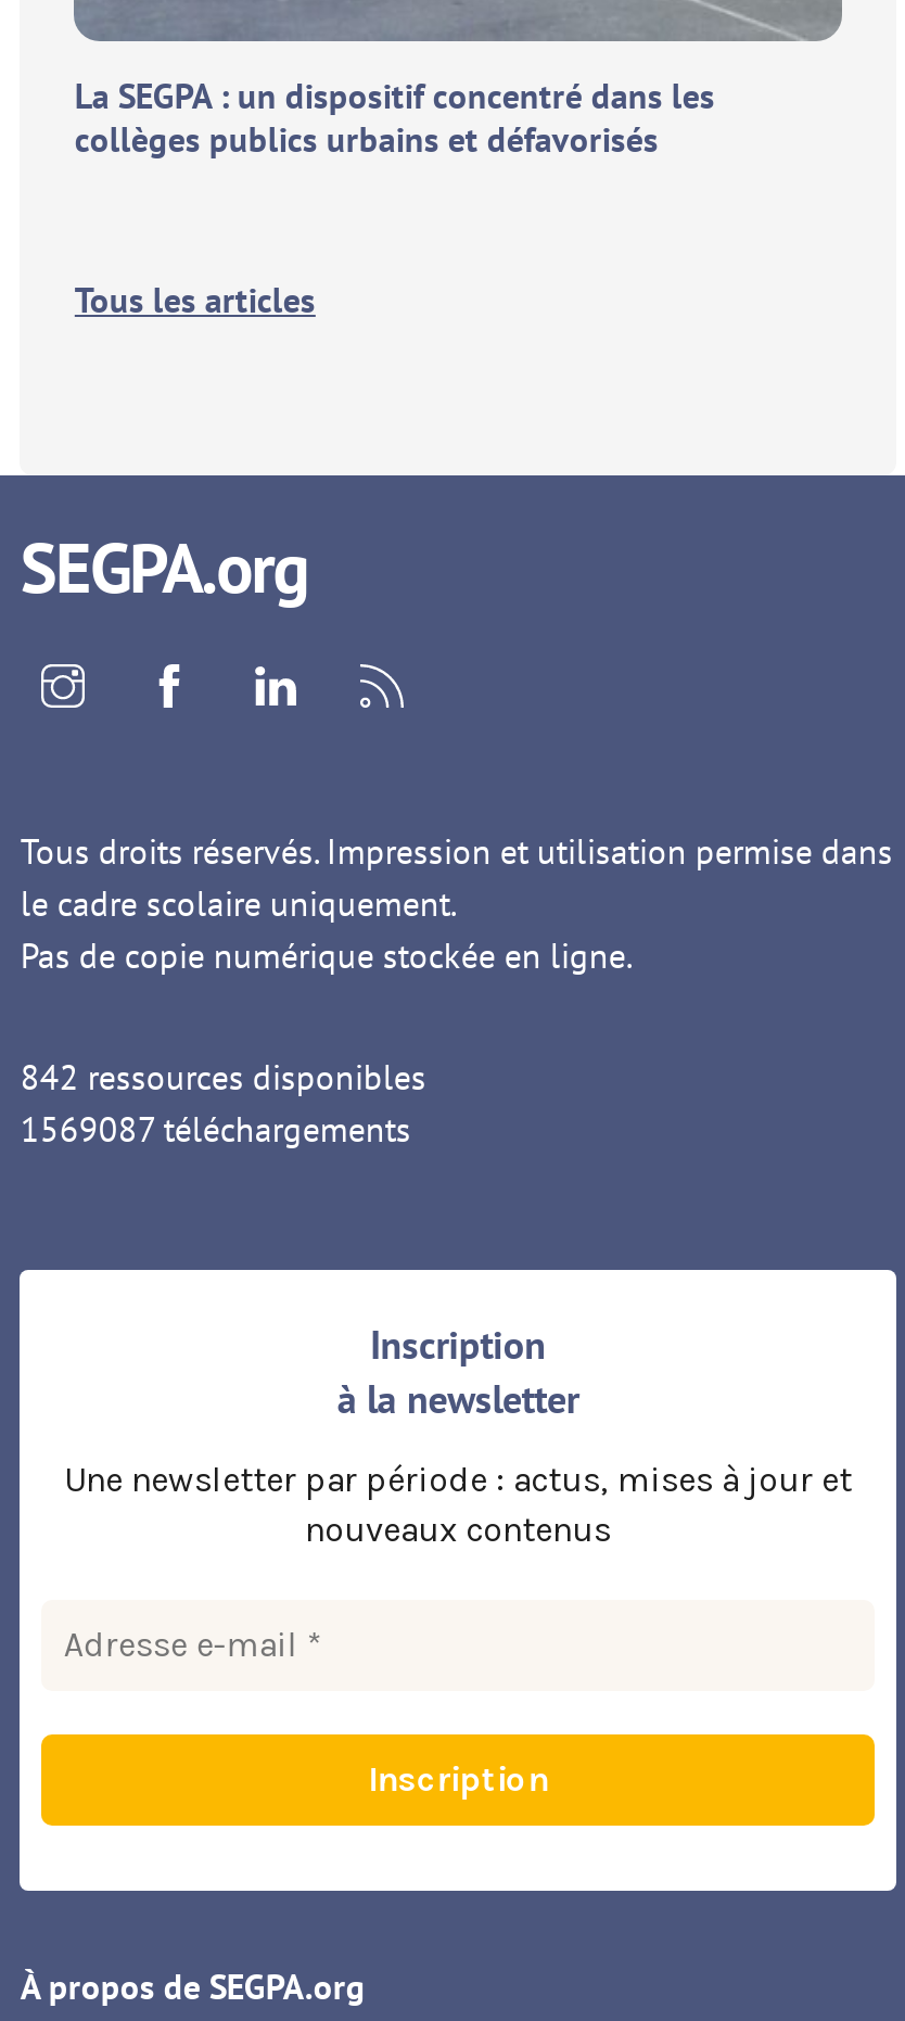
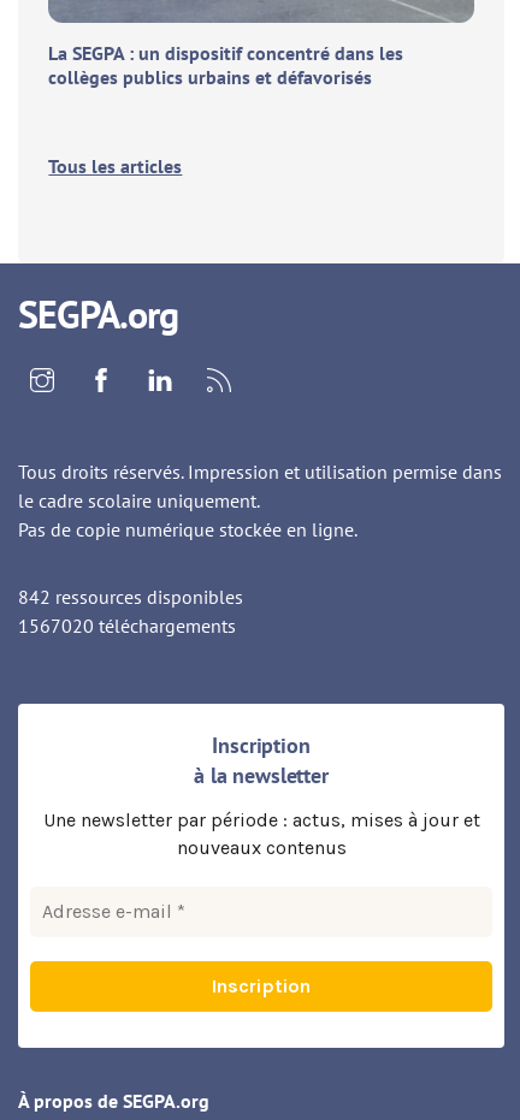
- 1569087 téléchargements
+ 1567020 téléchargements
